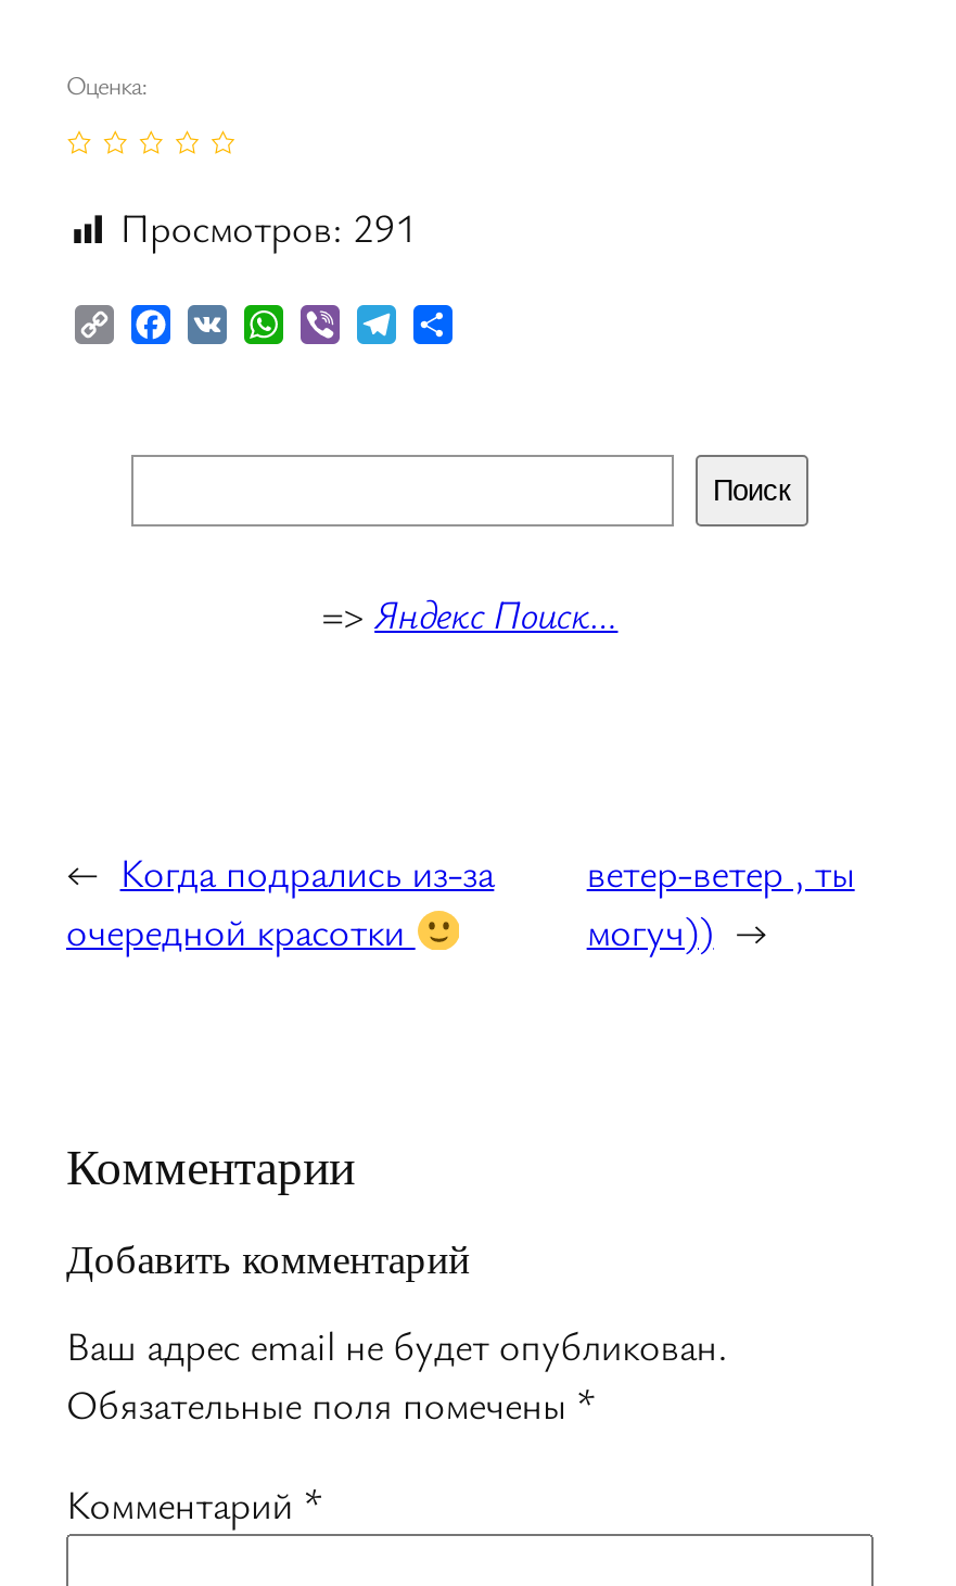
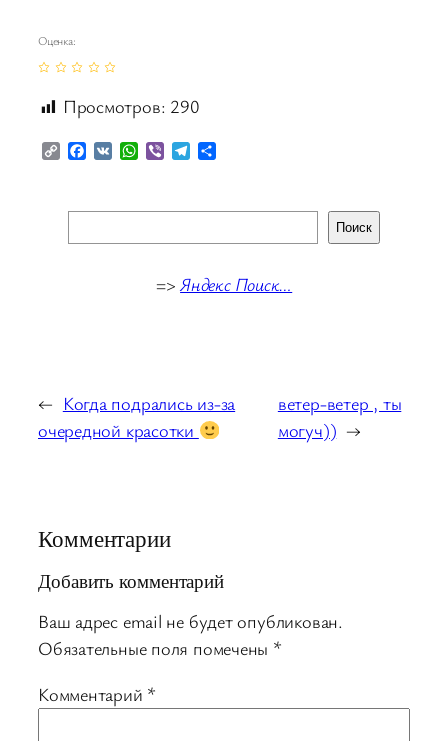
- Просмотров: 291
+ Просмотров: 290
